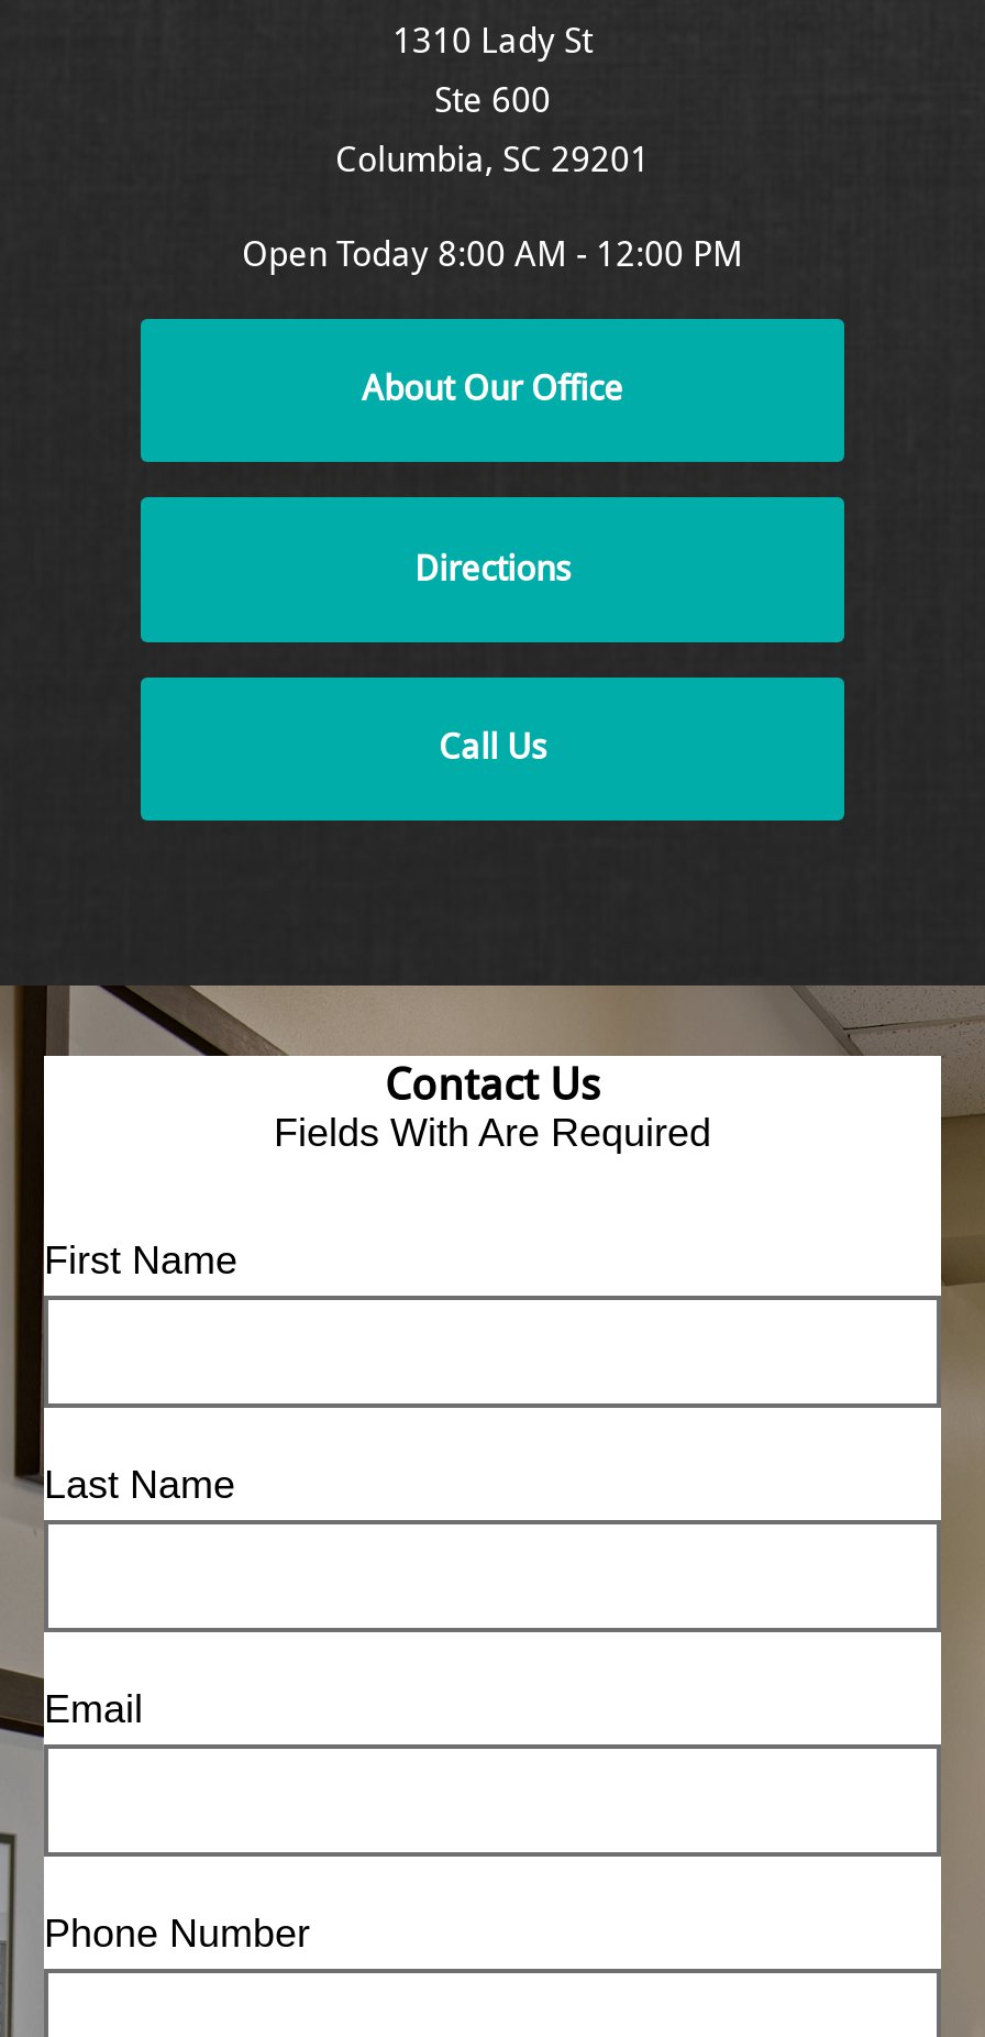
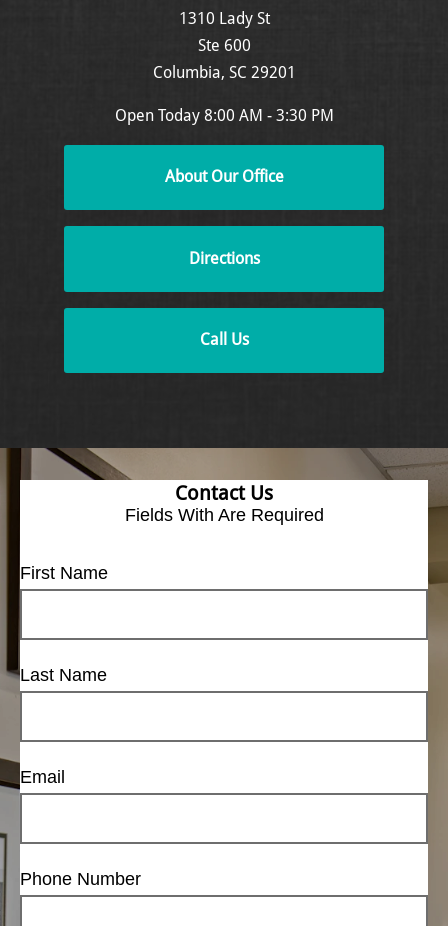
- Open Today 8:00 AM - 12:00 PM
+ Open Today 8:00 AM - 3:30 PM
